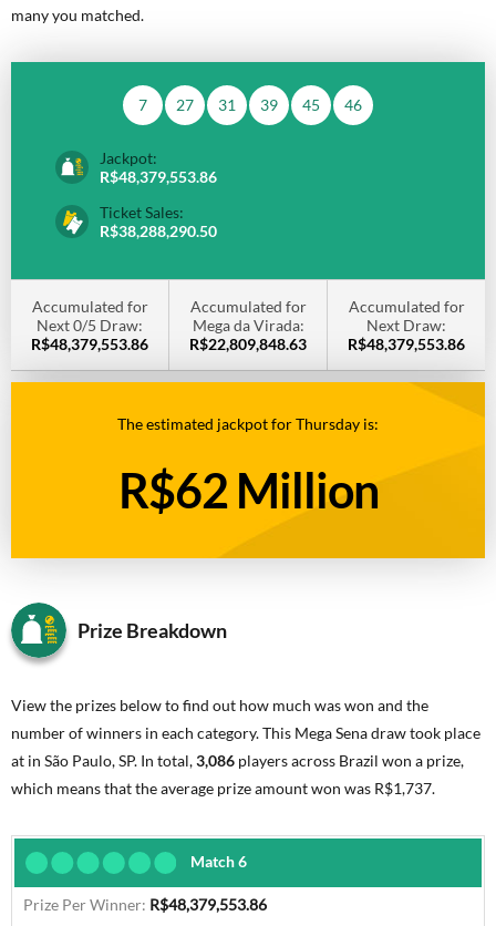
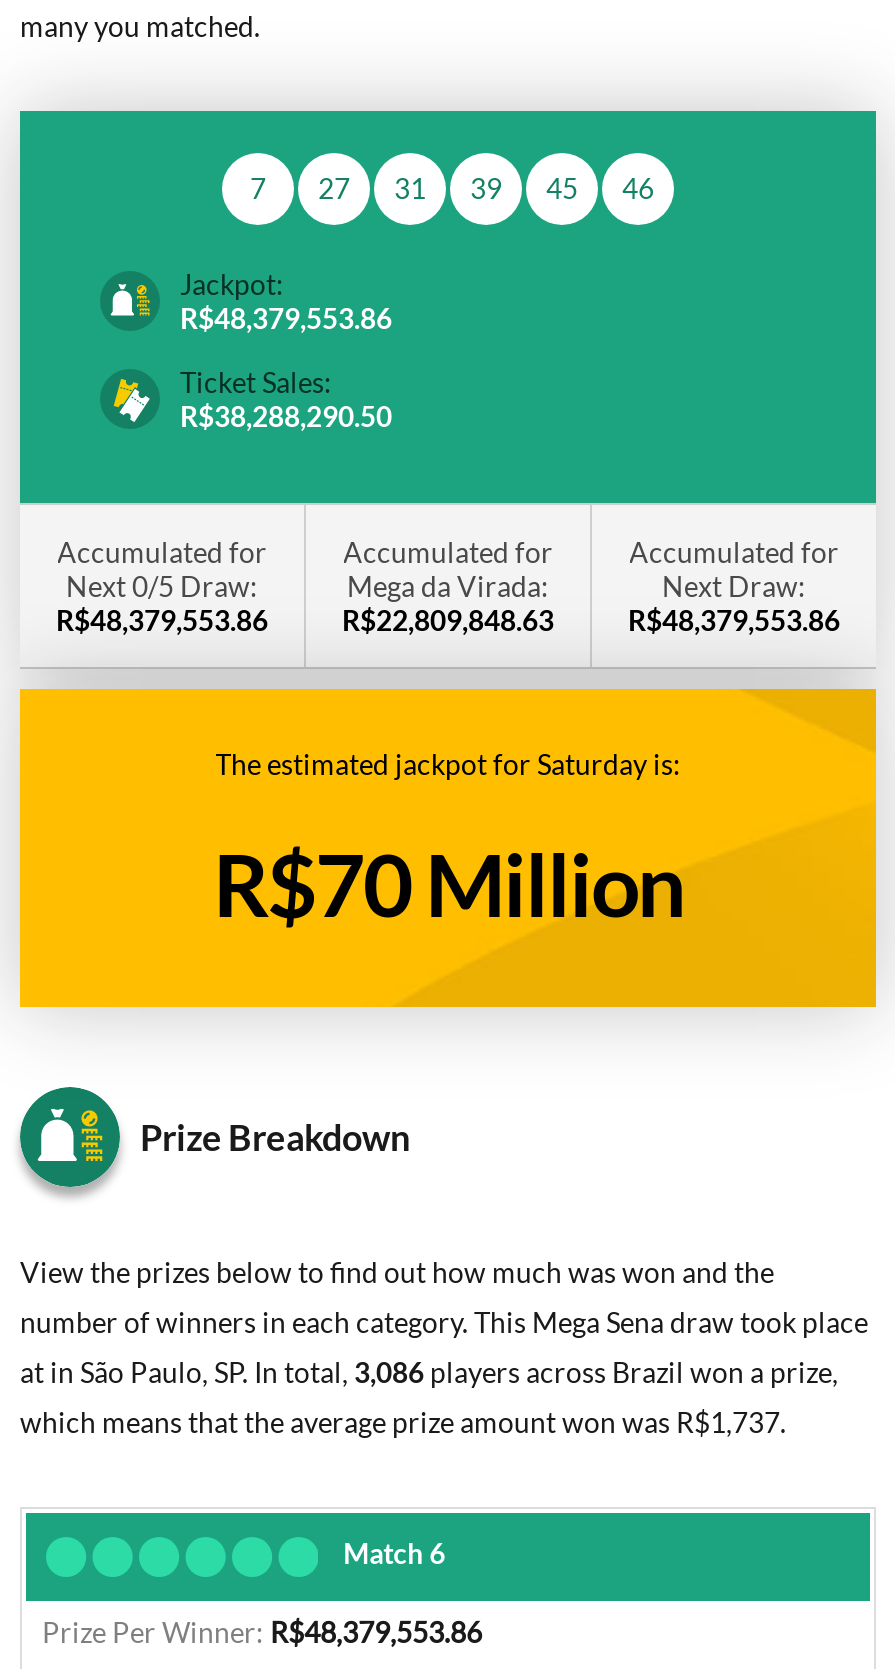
- The estimated jackpot for Thursday is:
+ The estimated jackpot for Saturday is:

- R$62 Million
+ R$70 Million
